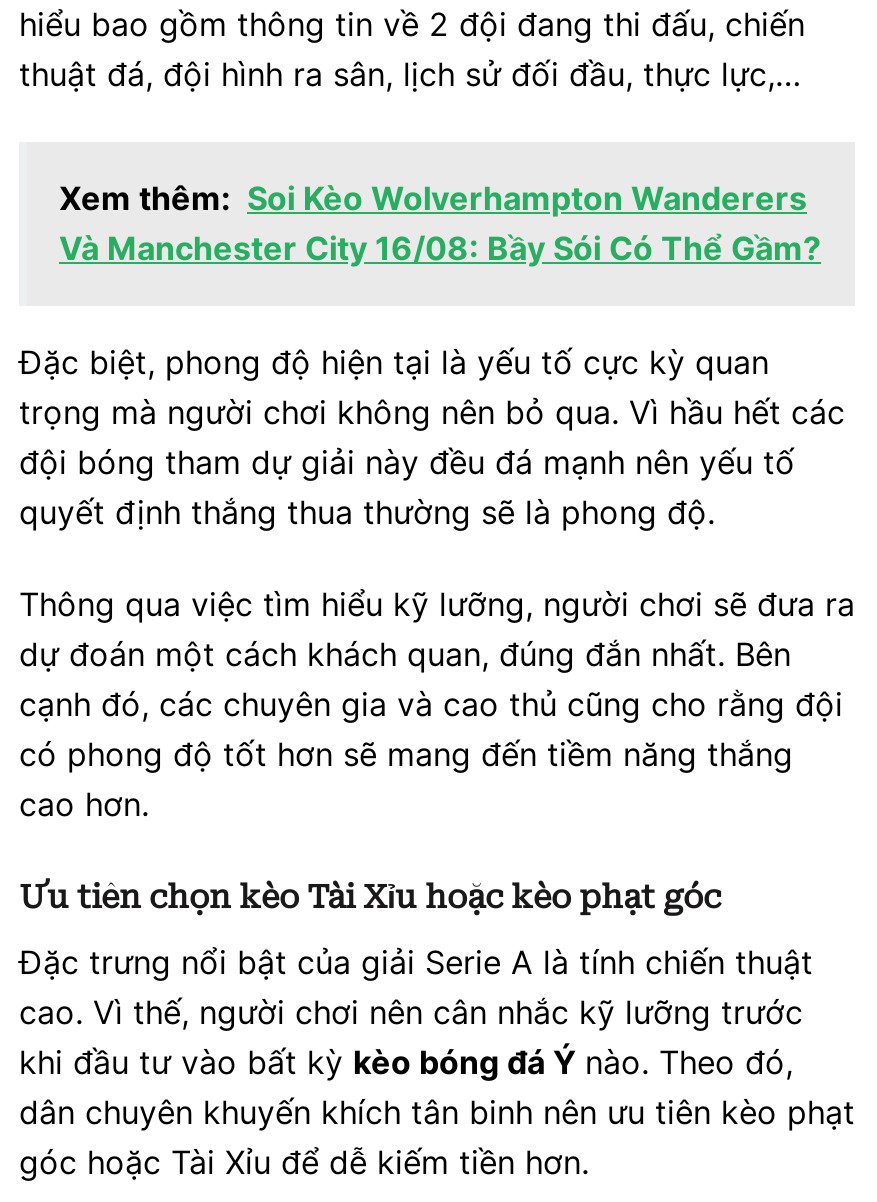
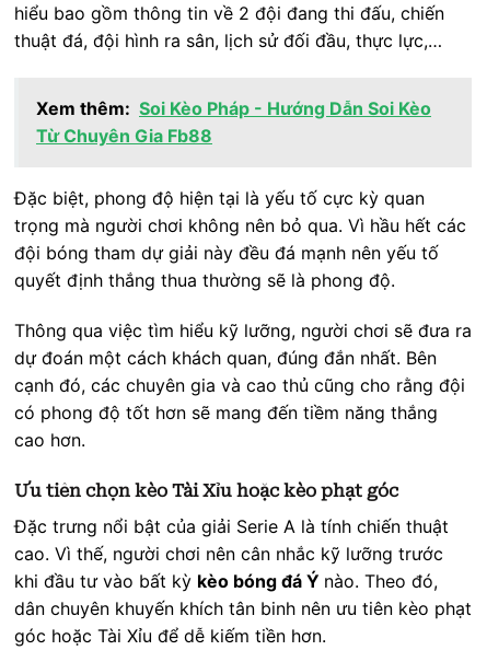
- Xem thêm: Soi Kèo Wolverhampton Wanderers
- Và Manchester City 16/08: Bầy Sói Có Thể Gầm?
+ Xem thêm: Soi Kèo Pháp - Hướng Dẫn Soi Kèo
+ Từ Chuyên Gia Fb88
